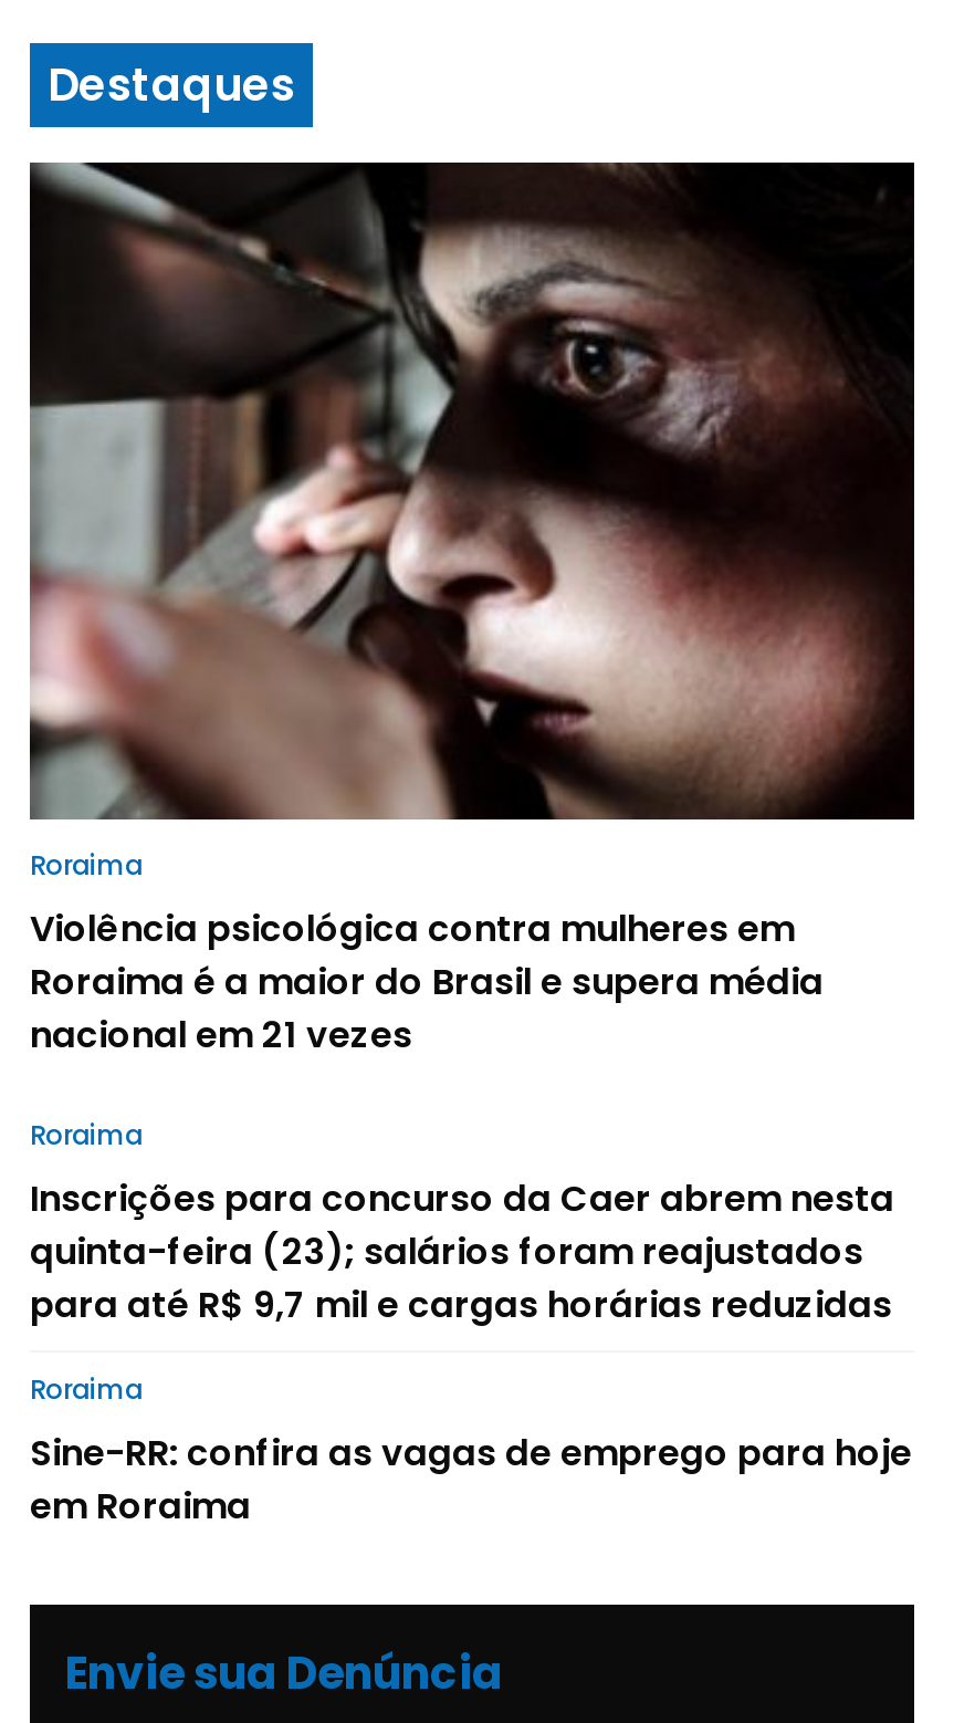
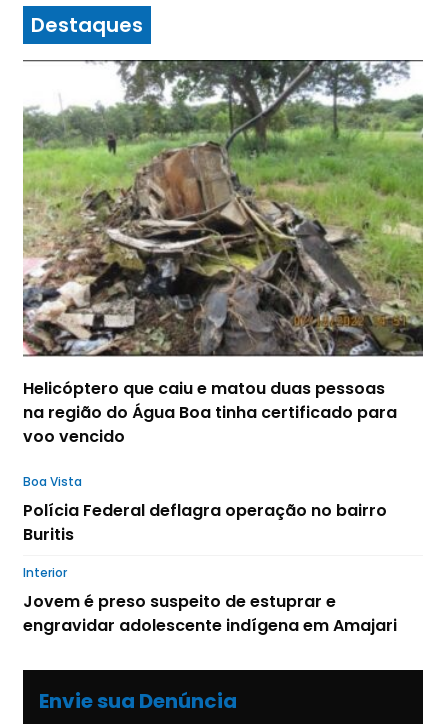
- [image]
- Roraima
- Violência psicológica contra mulheres em
- Roraima é a maior do Brasil e supera média
- nacional em 21 vezes
+ [image]
+ Helicóptero que caiu e matou duas pessoas
+ na região do Água Boa tinha certificado para
+ voo vencido

- Roraima
- Inscrições para concurso da Caer abrem nesta
- quinta-feira (23); salários foram reajustados
- para até R$ 9,7 mil e cargas horárias reduzidas
+ Boa Vista
+ Polícia Federal deflagra operação no bairro
+ Buritis

- Roraima
- Sine-RR: confira as vagas de emprego para hoje
- em Roraima
+ Interior
+ Jovem é preso suspeito de estuprar e
+ engravidar adolescente indígena em Amajari
